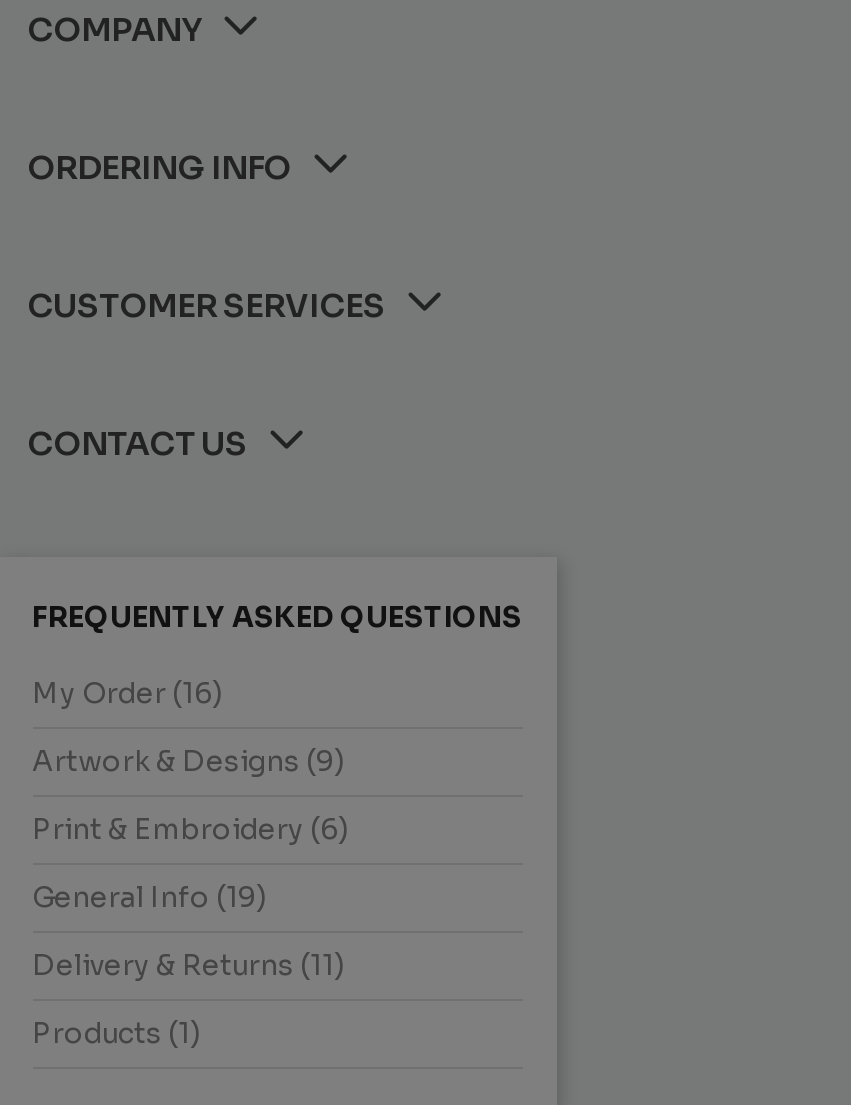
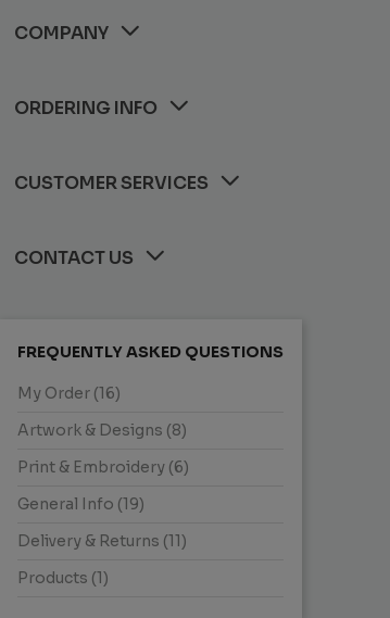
- Artwork & Designs (9)
+ Artwork & Designs (8)
